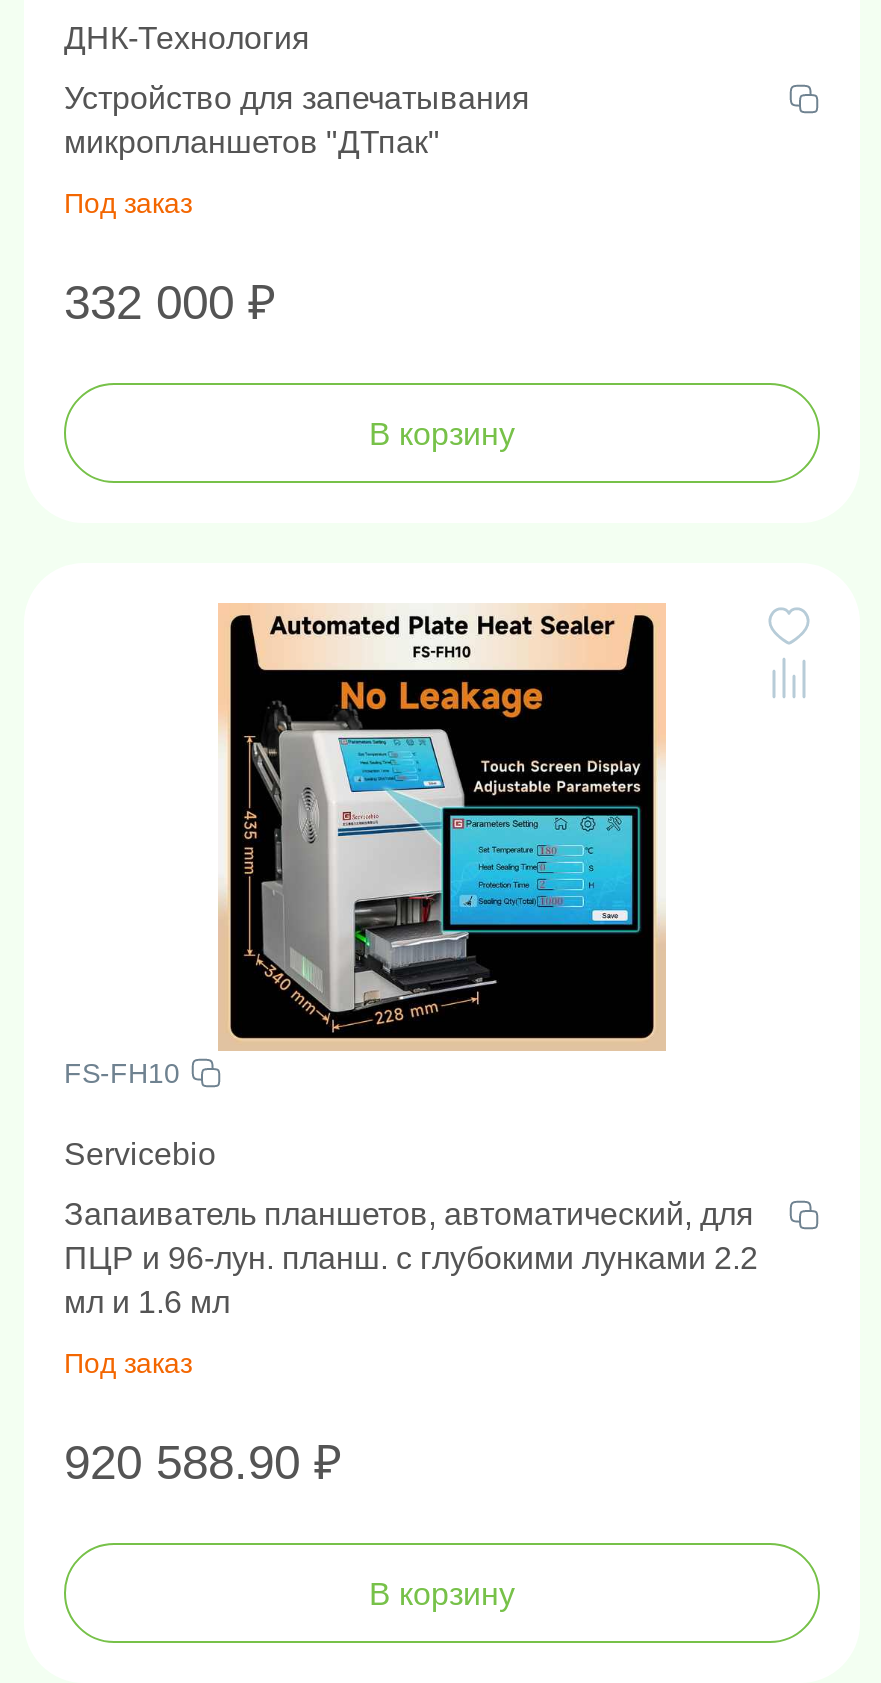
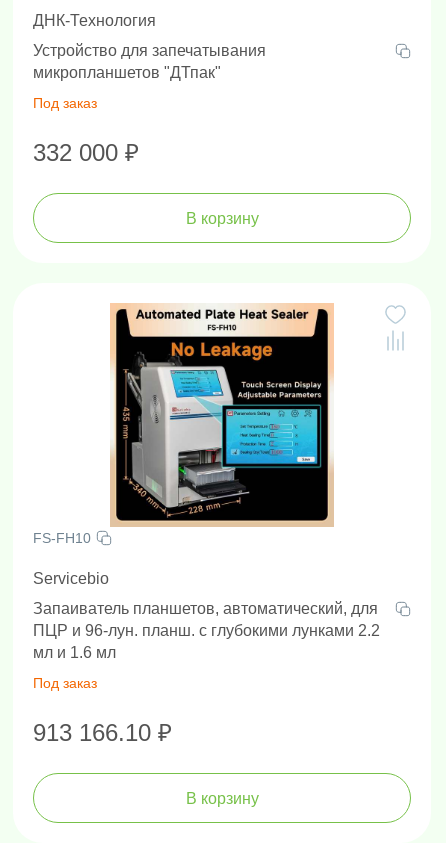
- 920 588.90 ₽
+ 913 166.10 ₽
